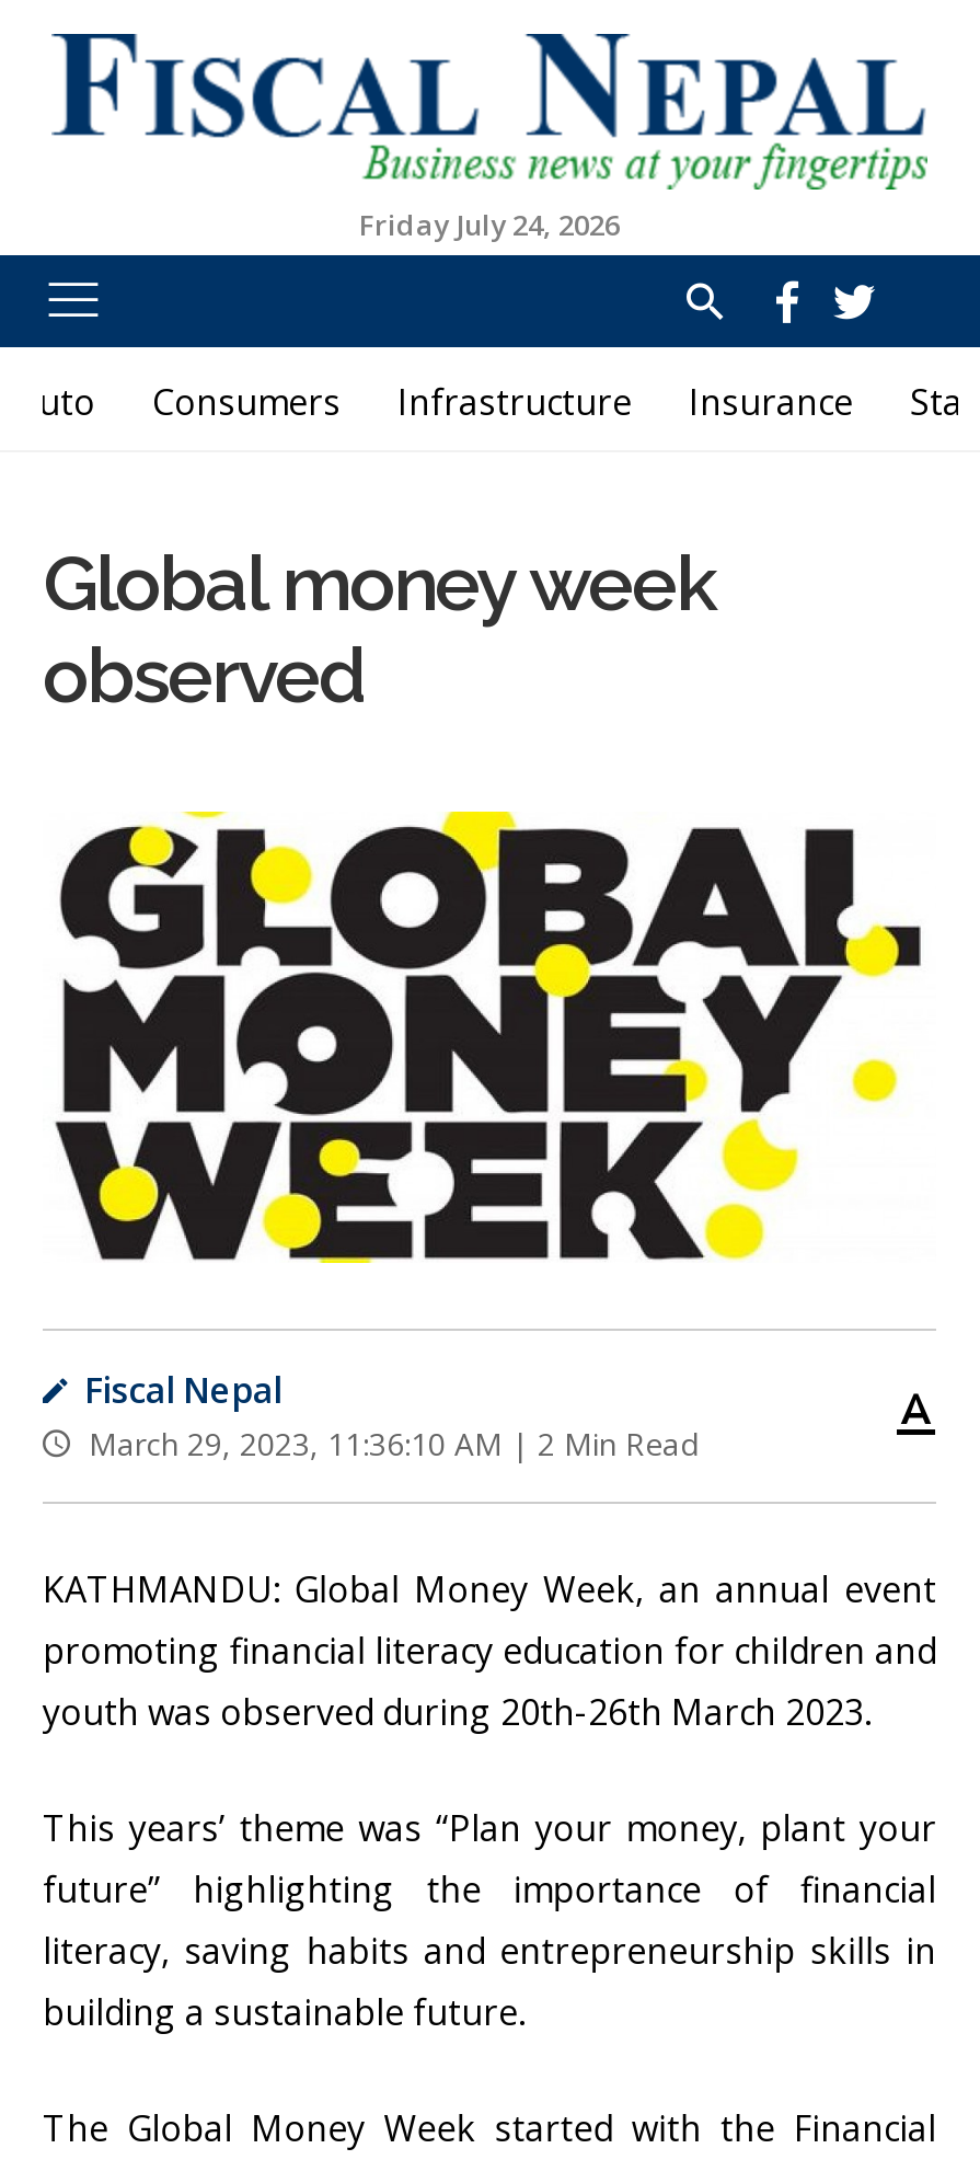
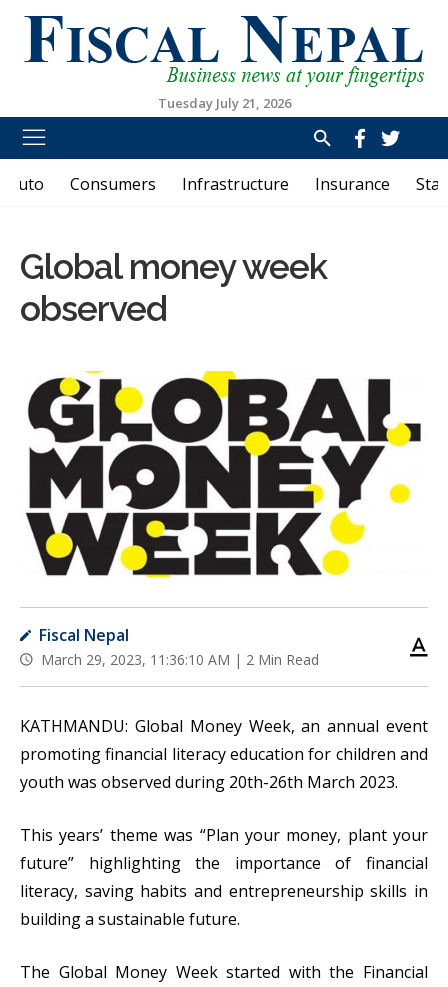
- Friday July 24, 2026
+ Tuesday July 21, 2026
